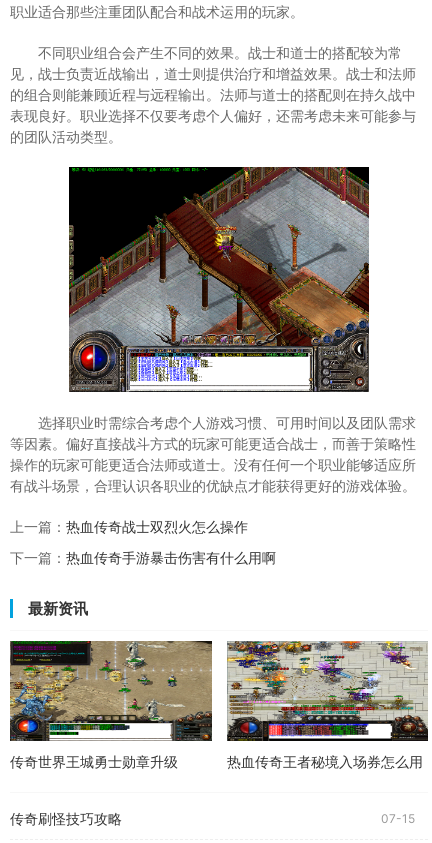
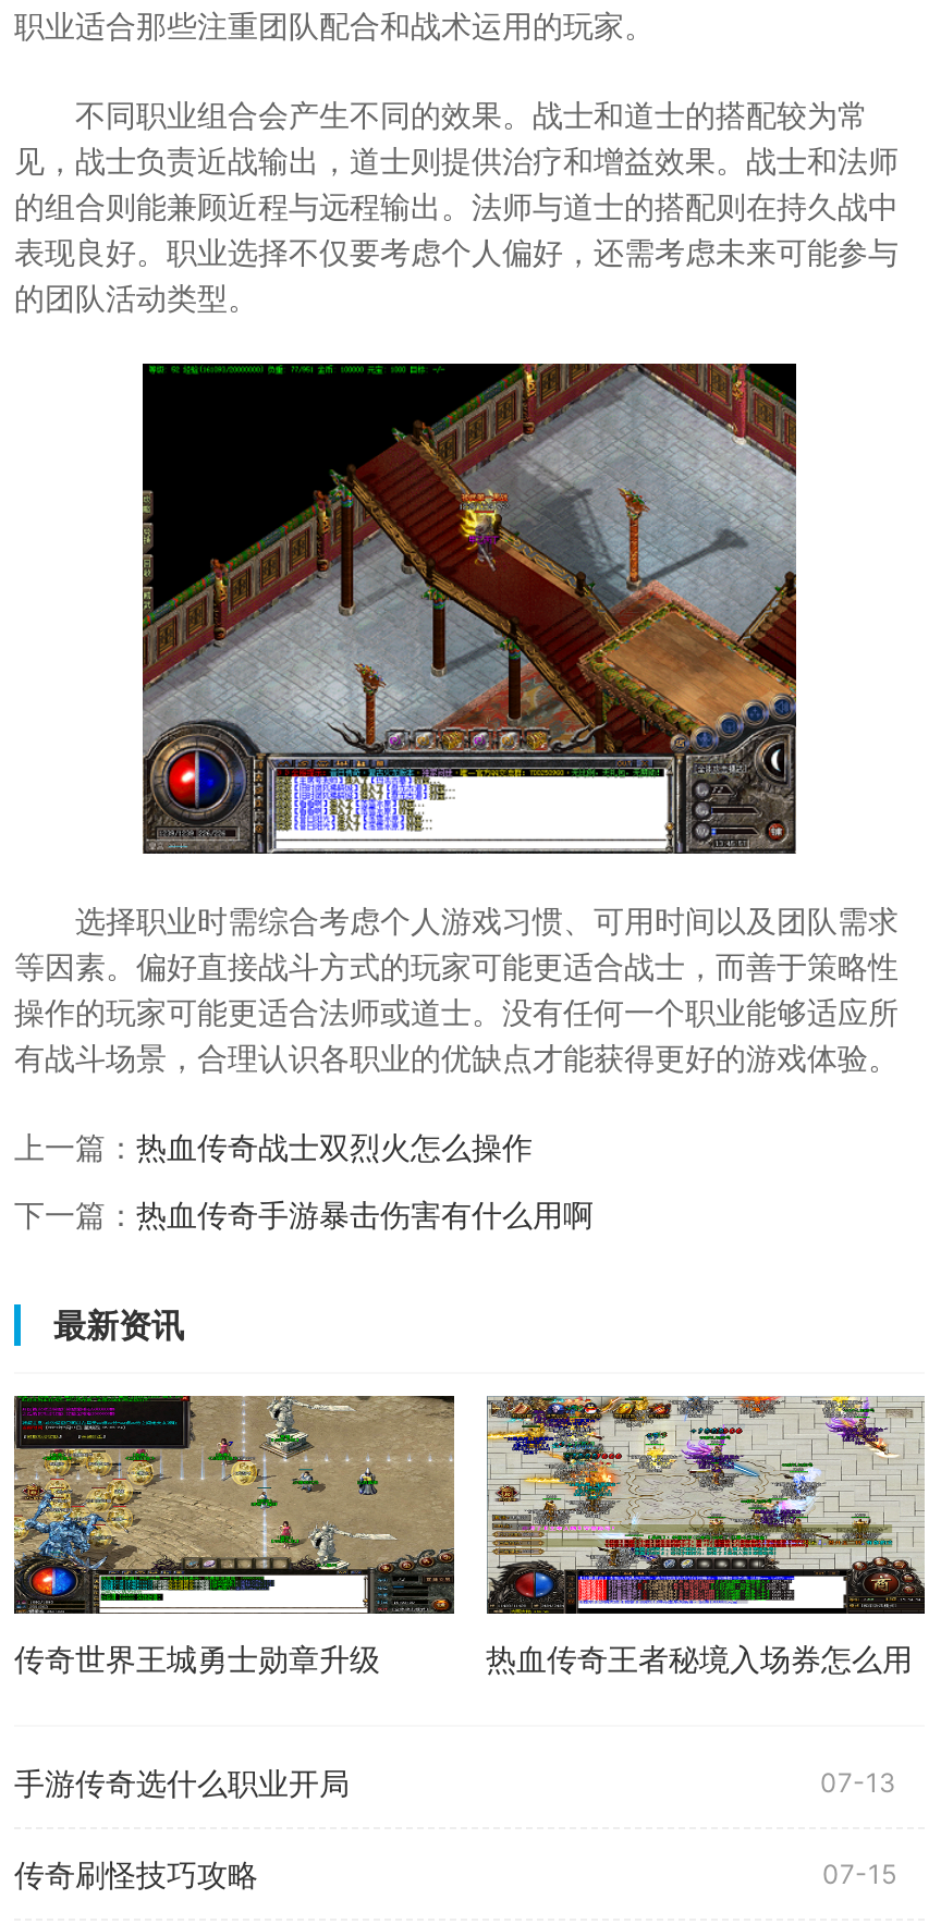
+ 手游传奇选什么职业开局
+ 07-13
